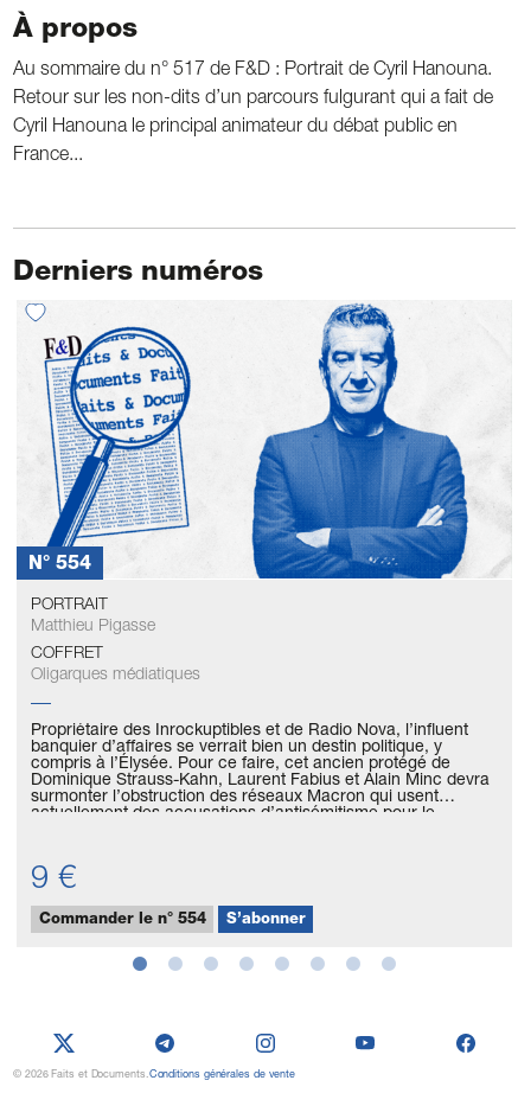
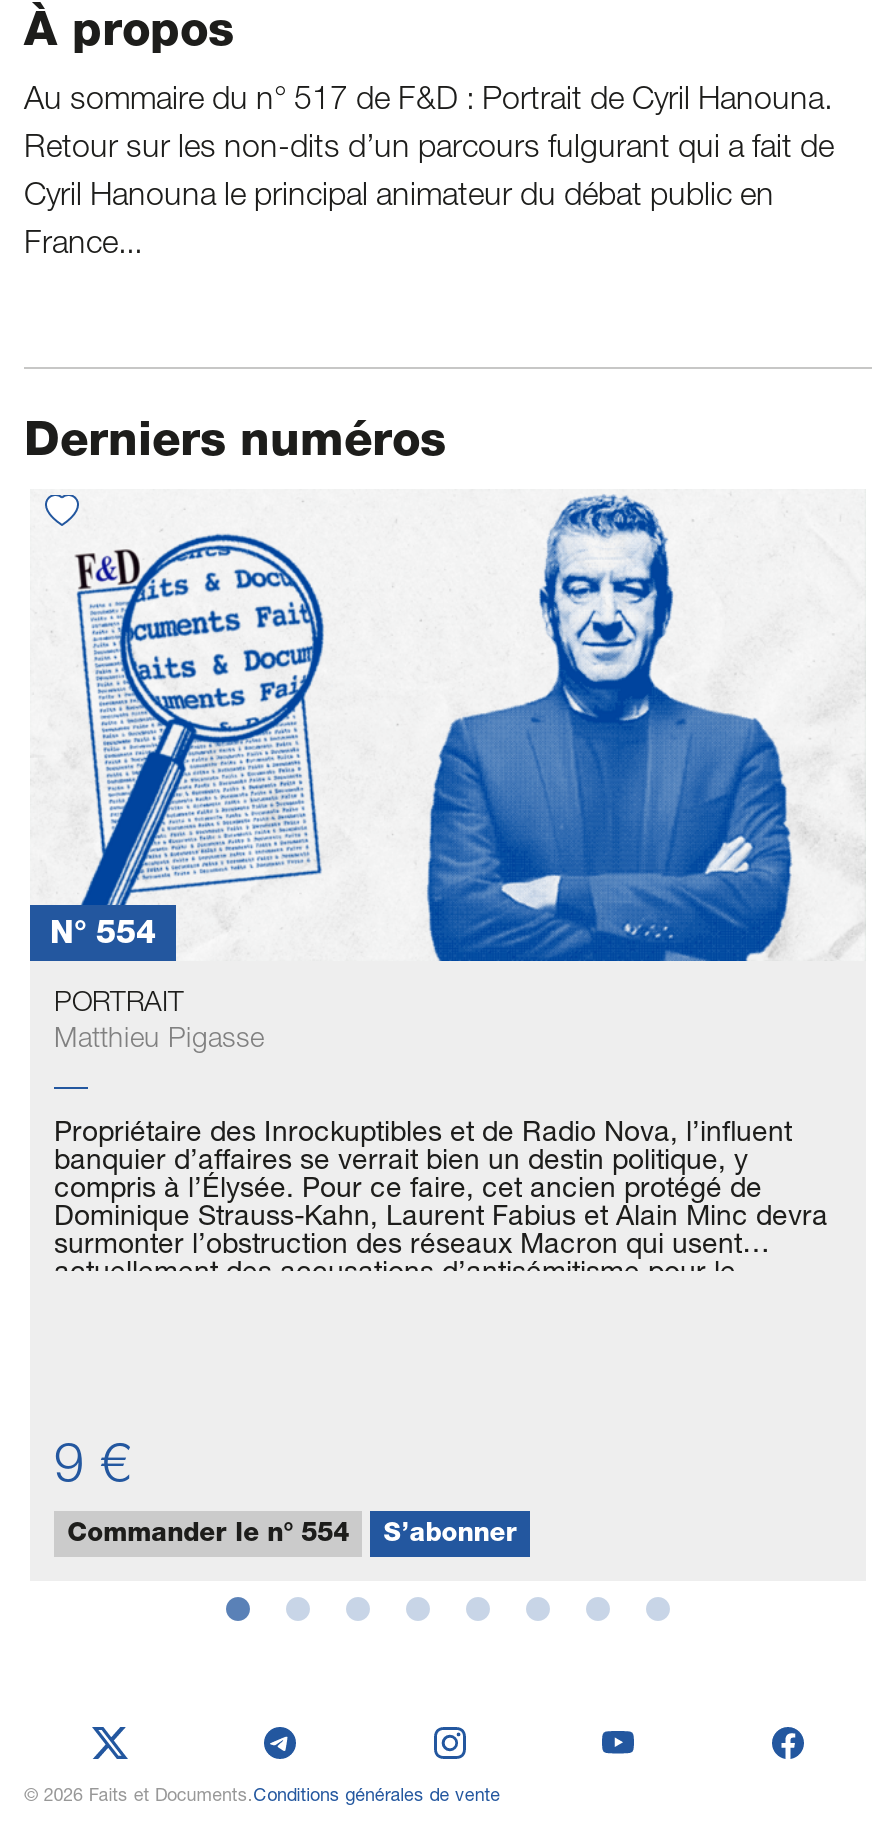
- COFFRET
- Oligarques médiatiques

moved up: Propriétaire des Inrockuptibles et de Radio Nova, l’influent | banquier d’affaires se verrait bien un destin politique, y | compris à l’Élysée. Pour ce faire, cet ancien protégé de | Dominique Strauss-Kahn, Laurent Fabius et Alain Minc devra | surmonter l’obstruction des réseaux Macron qui usent
